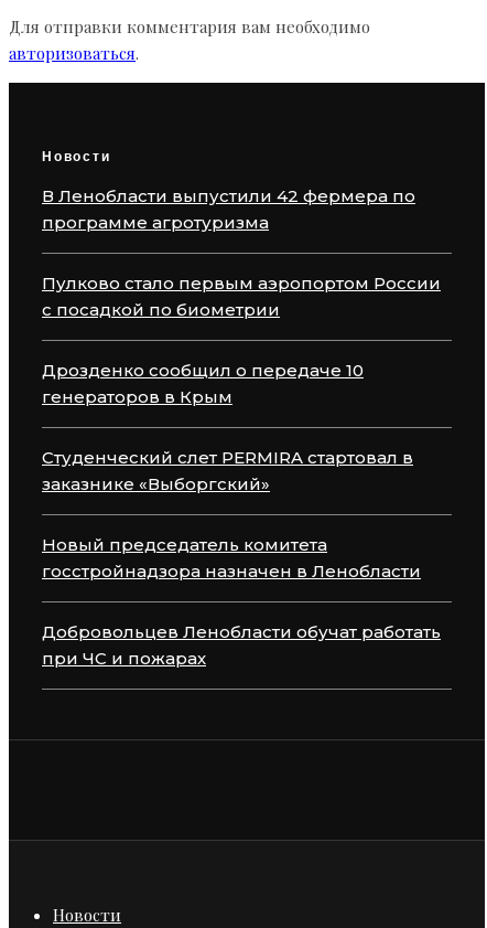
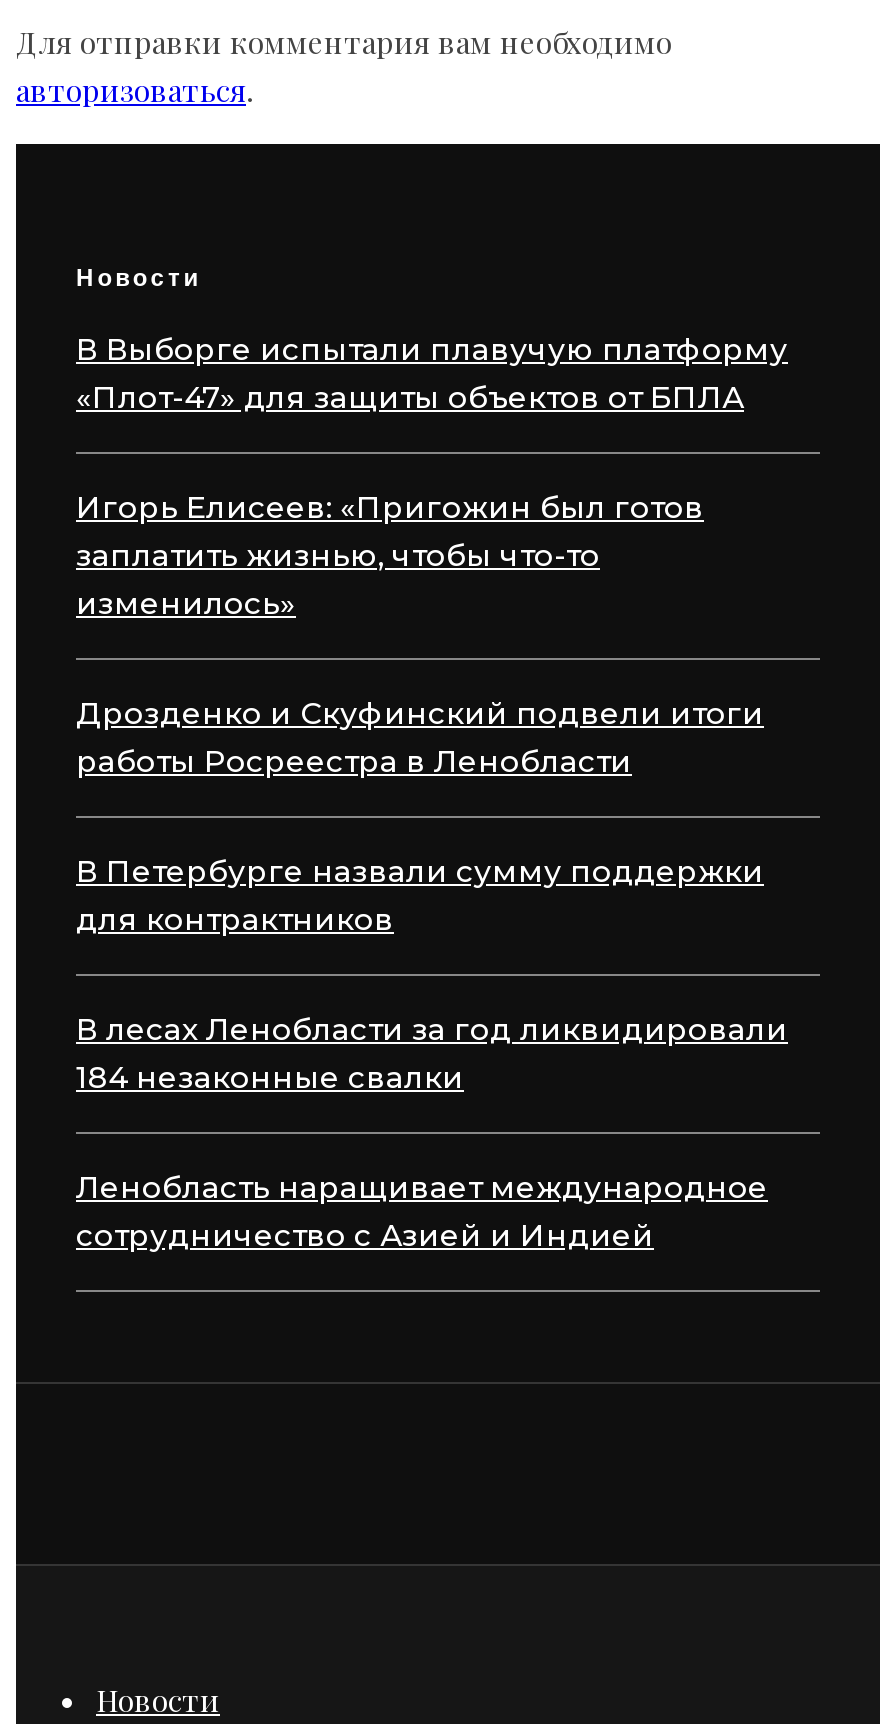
- В Ленобласти выпустили 42 фермера по
- программе агротуризма
+ В Выборге испытали плавучую платформу
+ «Плот-47» для защиты объектов от БПЛА

- Пулково стало первым аэропортом России
- с посадкой по биометрии
+ Игорь Елисеев: «Пригожин был готов
+ заплатить жизнью, чтобы что-то
+ изменилось»

- Дрозденко сообщил о передаче 10
- генераторов в Крым
+ Дрозденко и Скуфинский подвели итоги
+ работы Росреестра в Ленобласти

- Студенческий слет PERMIRA стартовал в
- заказнике «Выборгский»
+ В Петербурге назвали сумму поддержки
+ для контрактников

- Новый председатель комитета
- госстройнадзора назначен в Ленобласти
+ В лесах Ленобласти за год ликвидировали
+ 184 незаконные свалки

- Добровольцев Ленобласти обучат работать
- при ЧС и пожарах
+ Ленобласть наращивает международное
+ сотрудничество с Азией и Индией
